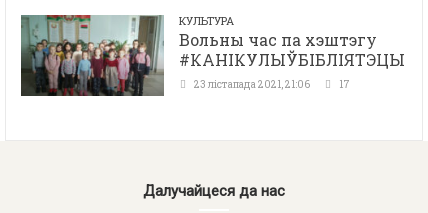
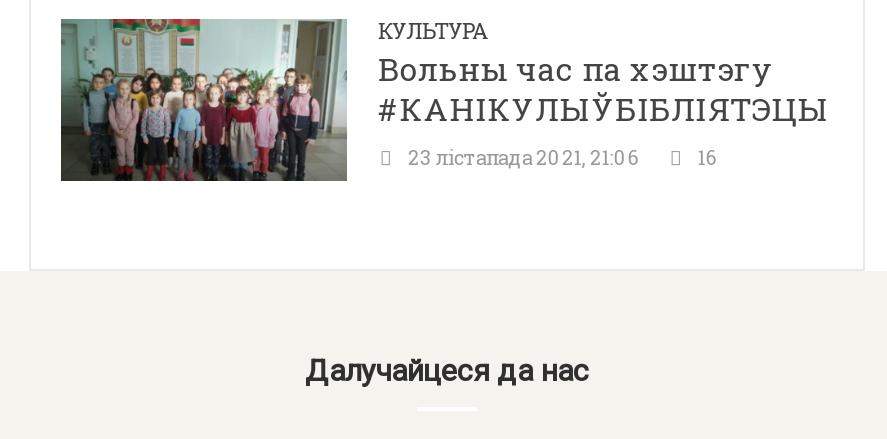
- 17
+ 16
